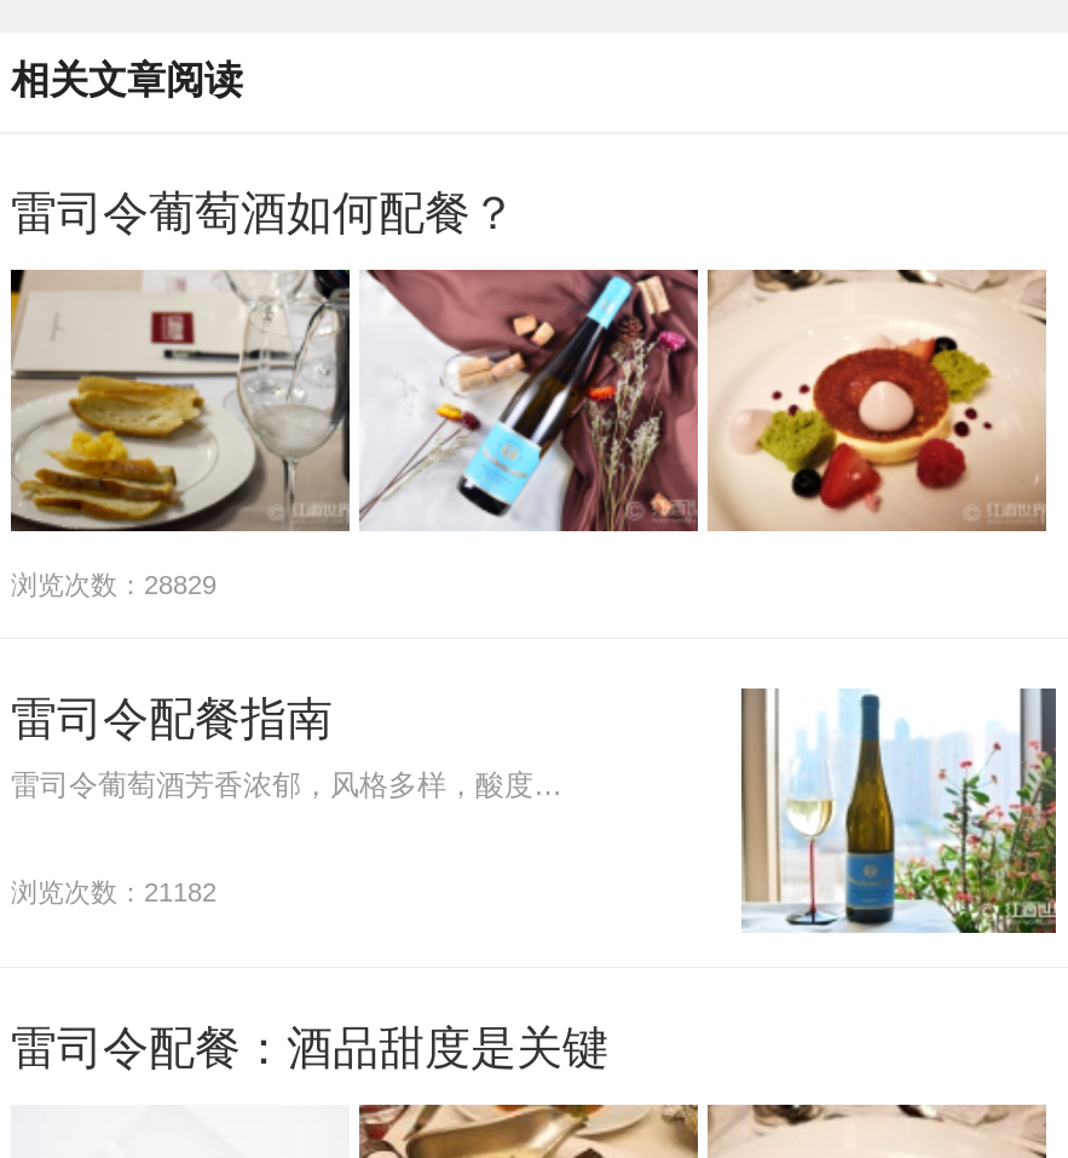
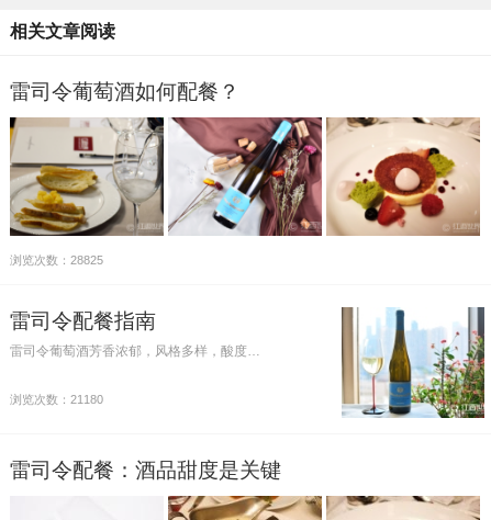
- 浏览次数：28829
+ 浏览次数：28825

- 浏览次数：21182
+ 浏览次数：21180
